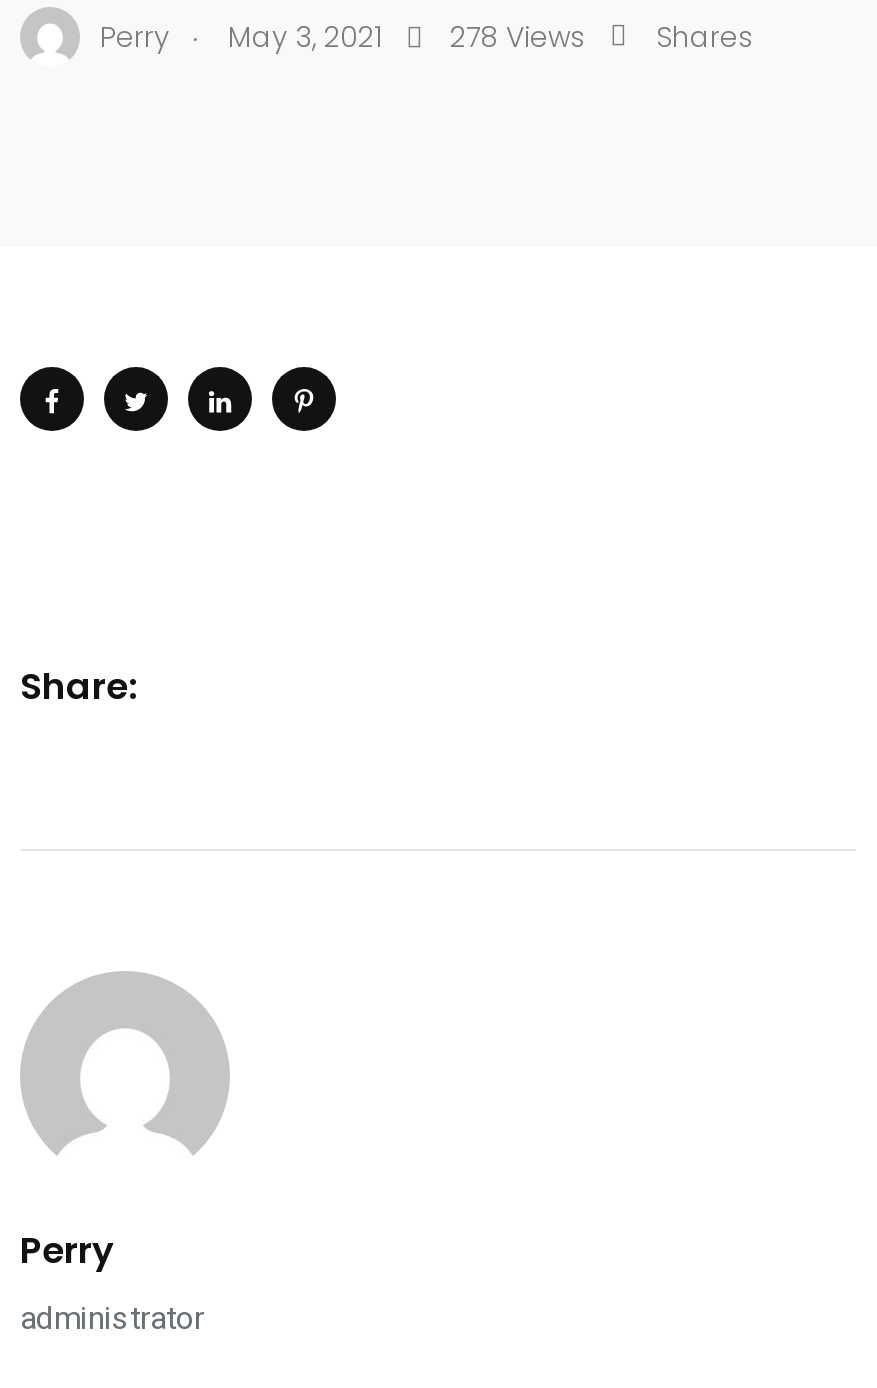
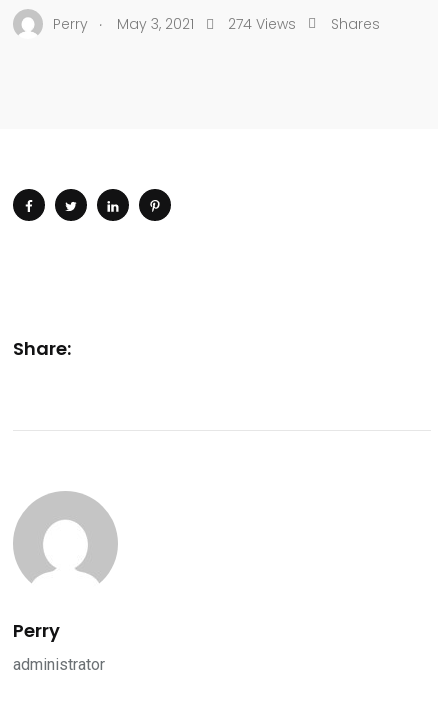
- Perry . May 3, 2021 278 Views Shares
+ Perry . May 3, 2021 274 Views Shares
